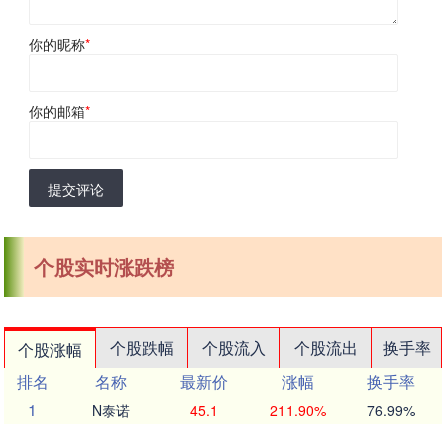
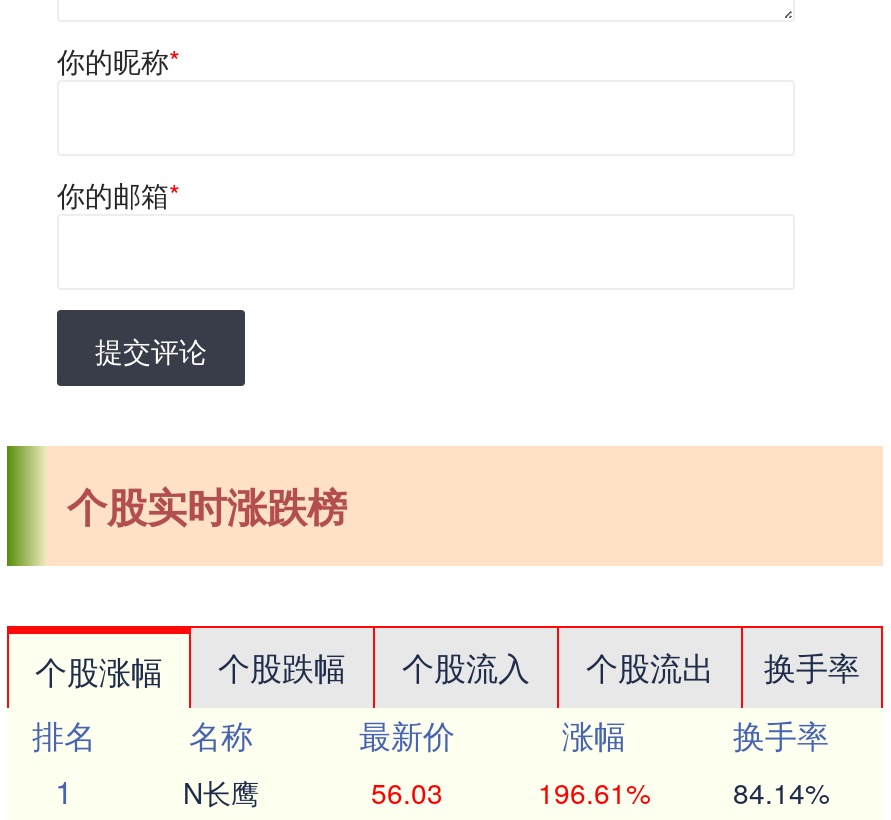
- N泰诺
+ N长鹰

- 45.1
+ 56.03

- 211.90%
+ 196.61%

- 76.99%
+ 84.14%
